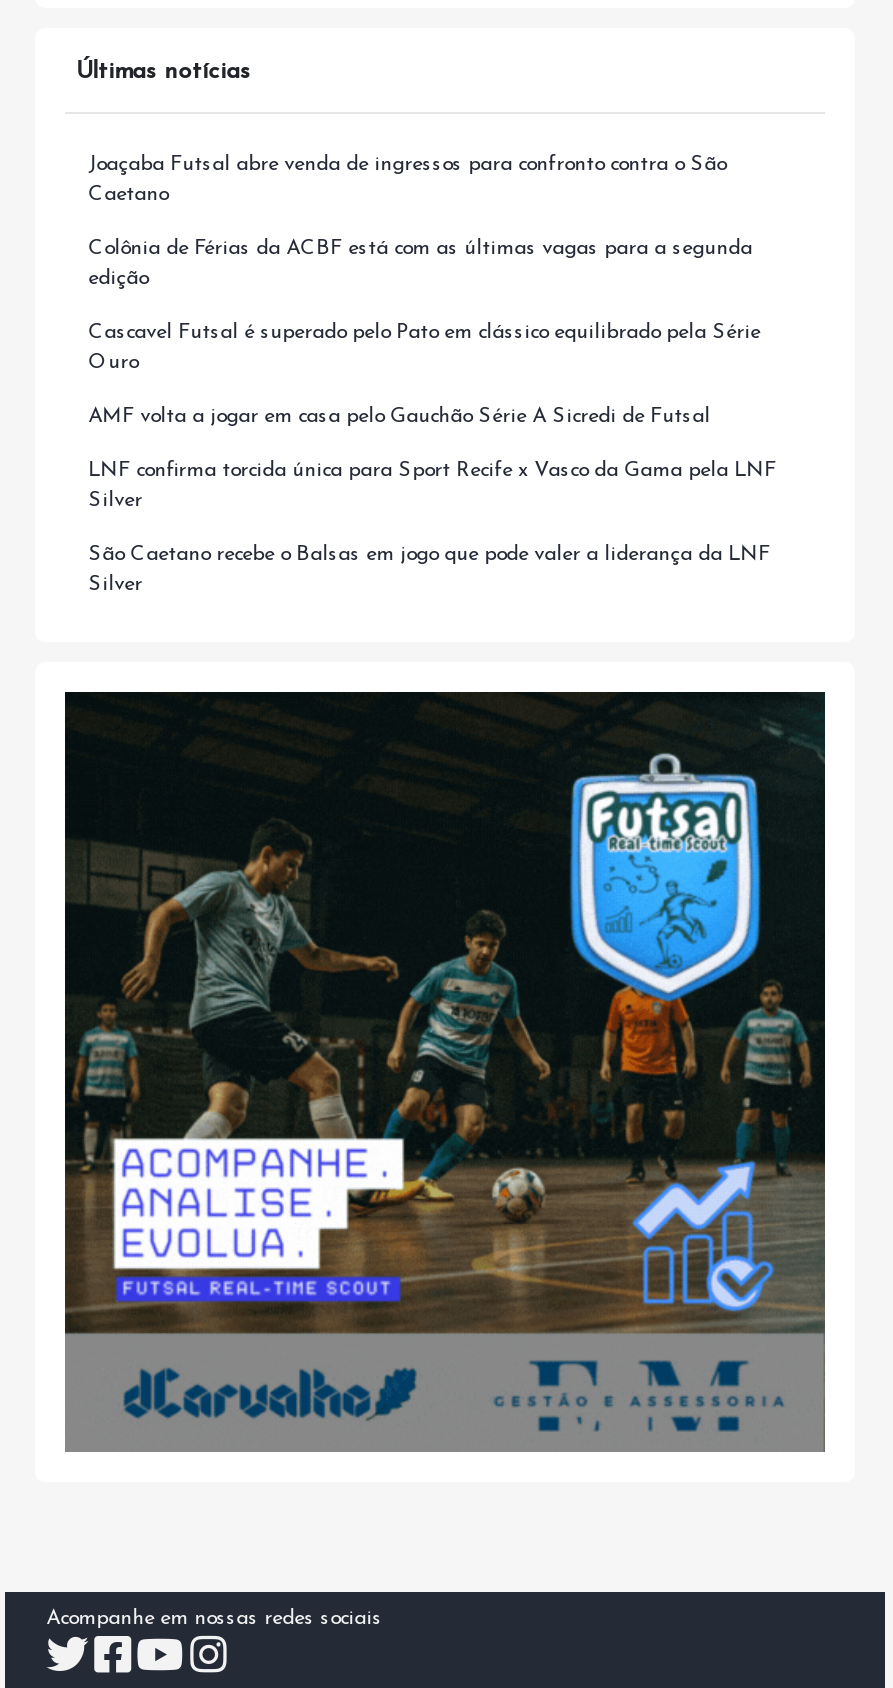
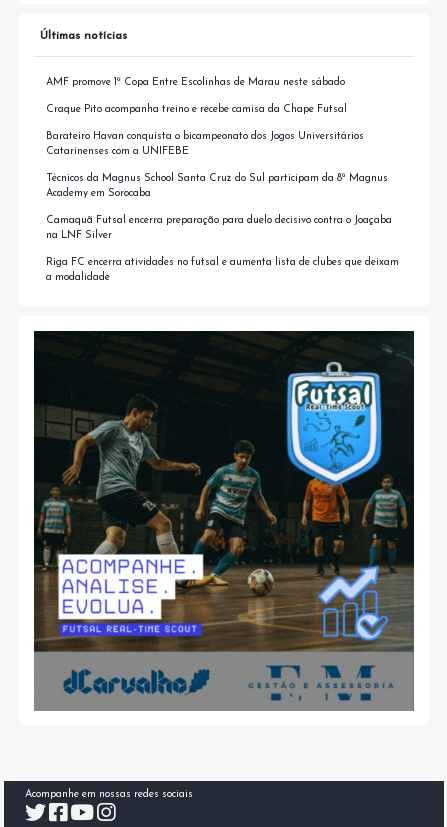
- Joaçaba Futsal abre venda de ingressos para confronto contra o São
- Caetano
+ AMF promove 1ª Copa Entre Escolinhas de Marau neste sábado

- Colônia de Férias da ACBF está com as últimas vagas para a segunda
- edição
+ Craque Pito acompanha treino e recebe camisa da Chape Futsal

- Cascavel Futsal é superado pelo Pato em clássico equilibrado pela Série
- Ouro
+ Barateiro Havan conquista o bicampeonato dos Jogos Universitários
+ Catarinenses com a UNIFEBE

- AMF volta a jogar em casa pelo Gauchão Série A Sicredi de Futsal
+ Técnicos da Magnus School Santa Cruz do Sul participam da 8ª Magnus
+ Academy em Sorocaba

- LNF confirma torcida única para Sport Recife x Vasco da Gama pela LNF
- Silver
+ Camaquã Futsal encerra preparação para duelo decisivo contra o Joaçaba
+ na LNF Silver

- São Caetano recebe o Balsas em jogo que pode valer a liderança da LNF
- Silver
+ Riga FC encerra atividades no futsal e aumenta lista de clubes que deixam
+ a modalidade
